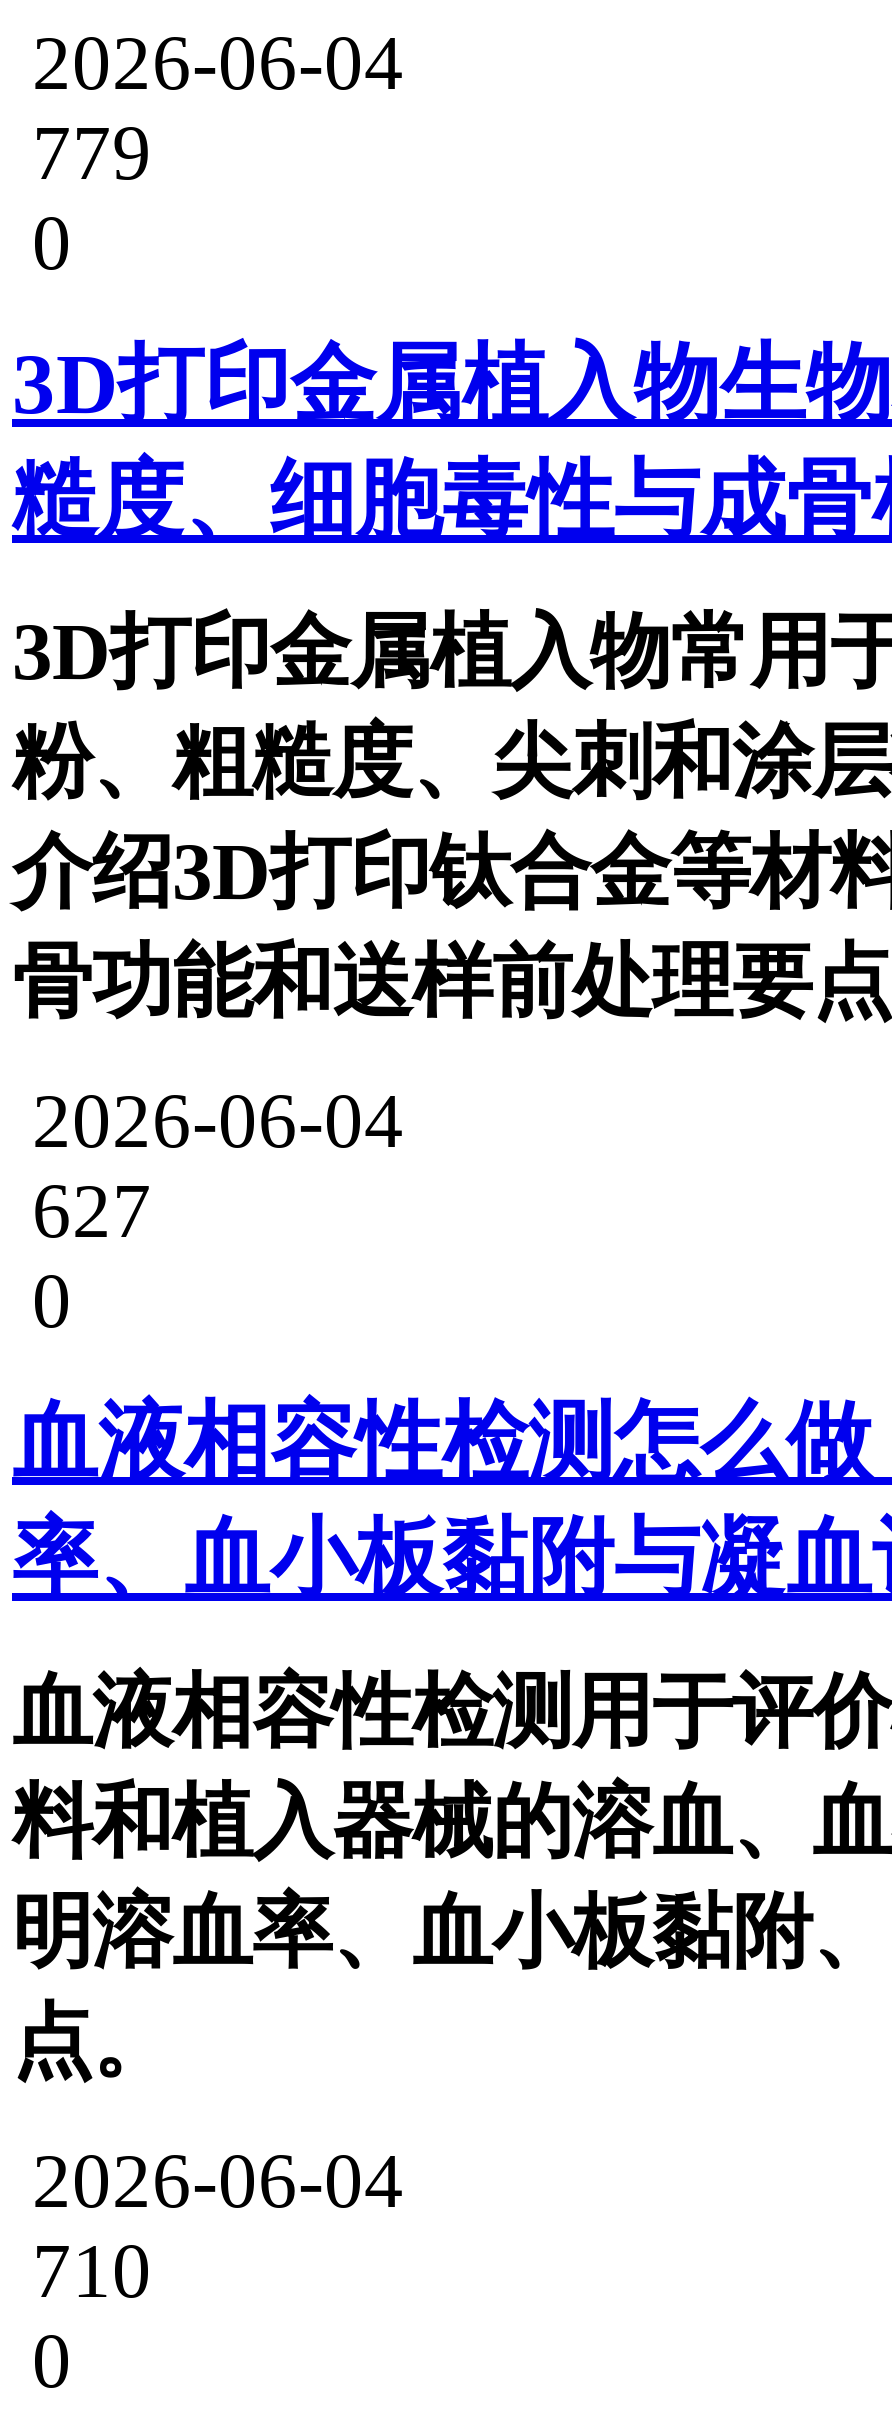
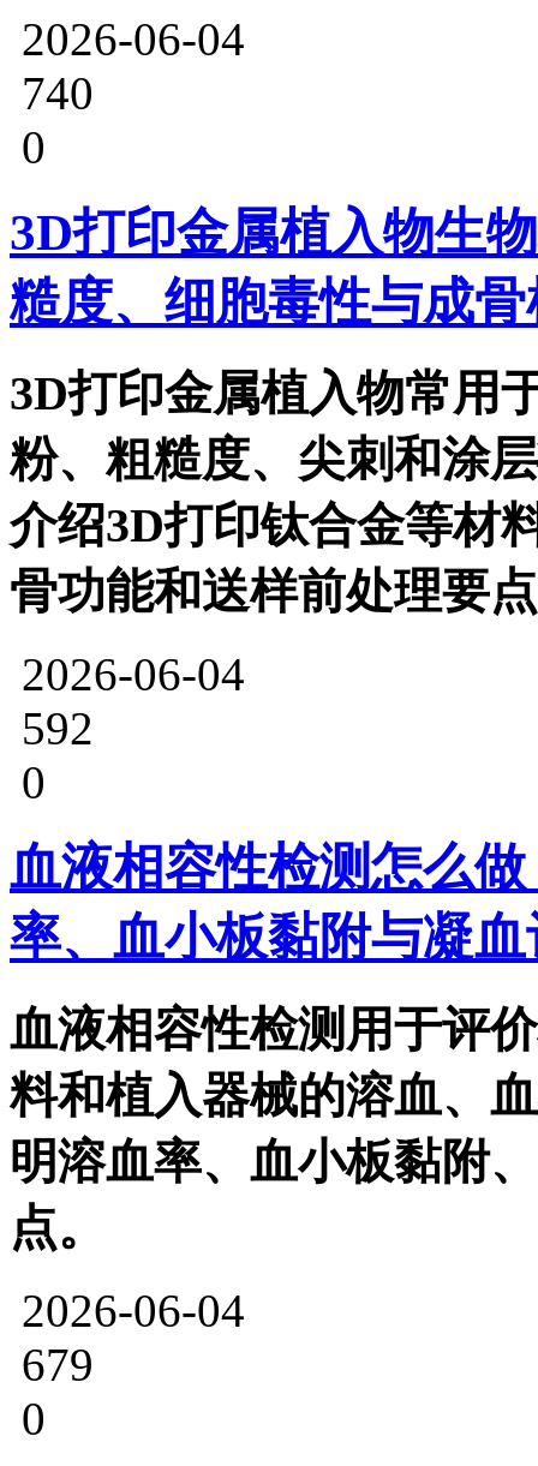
- 779
+ 740

- 627
+ 592

- 710
+ 679
